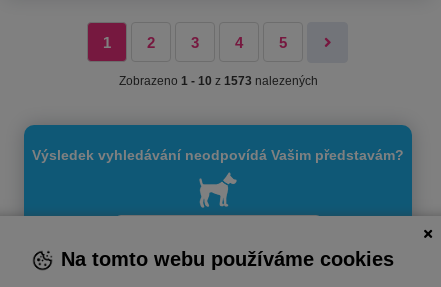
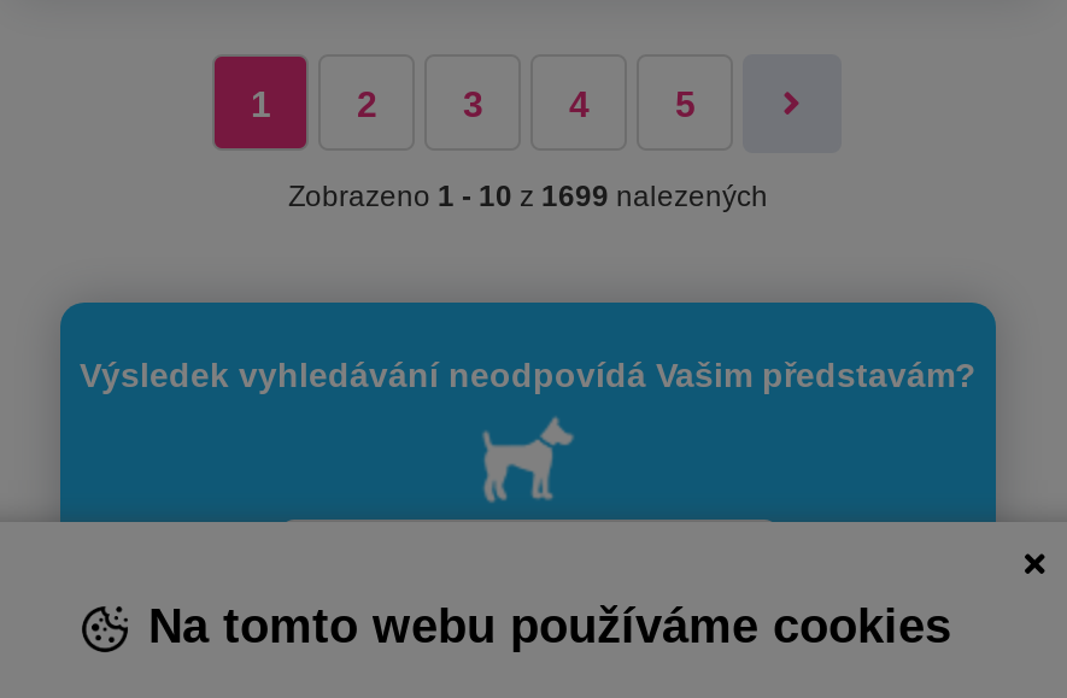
- Zobrazeno 1 - 10 z 1573 nalezených
+ Zobrazeno 1 - 10 z 1699 nalezených
